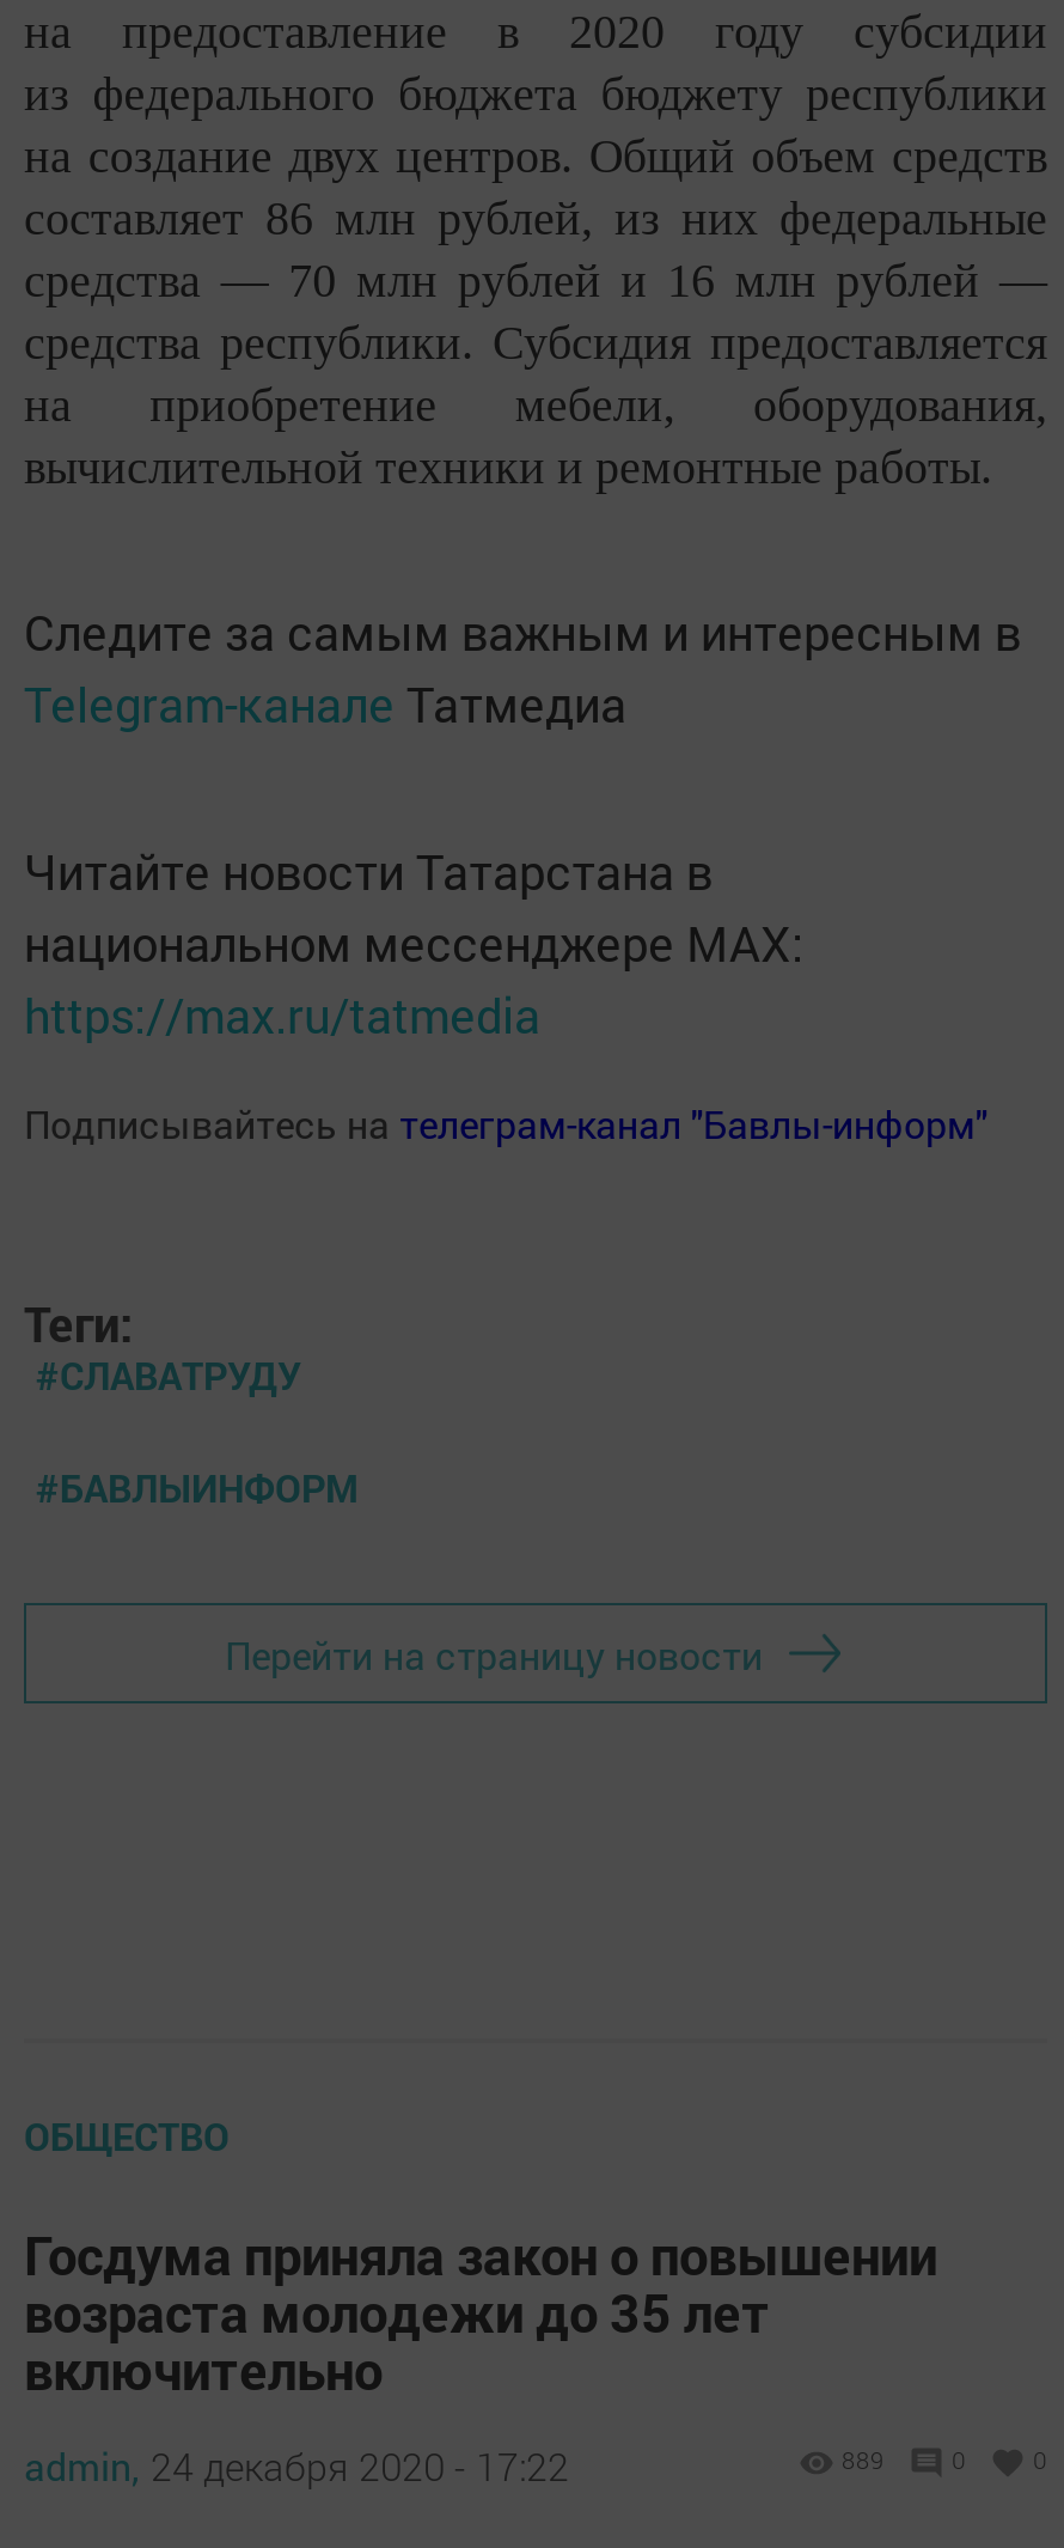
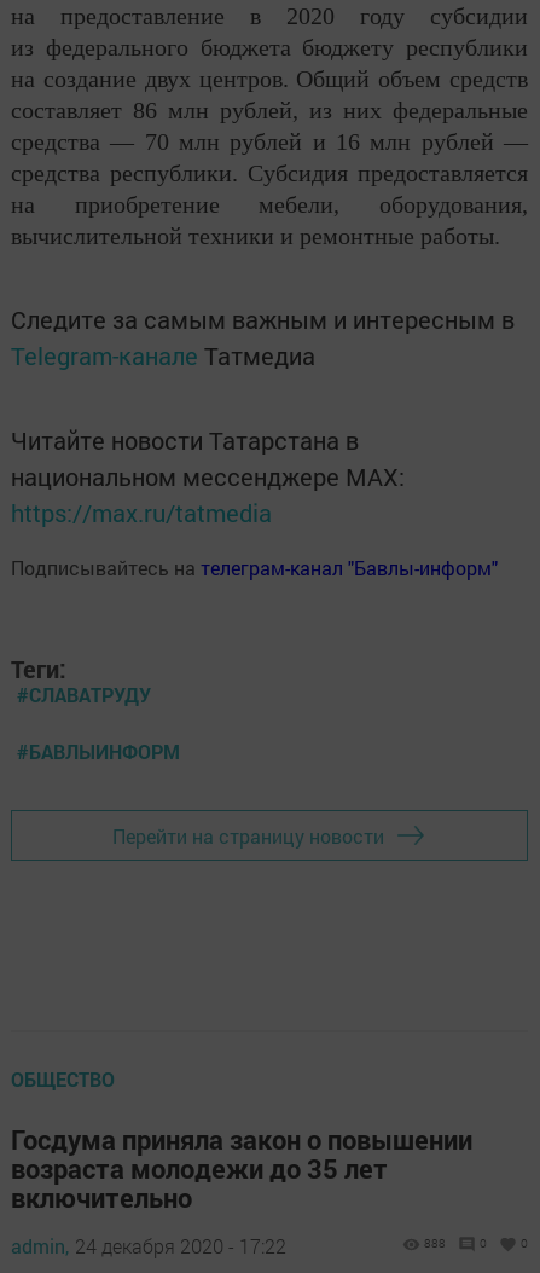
- 889
+ 888
